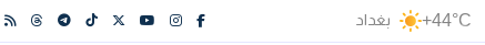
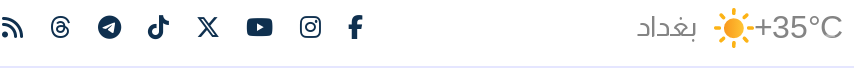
- +44°C بغداد
+ +35°C بغداد
